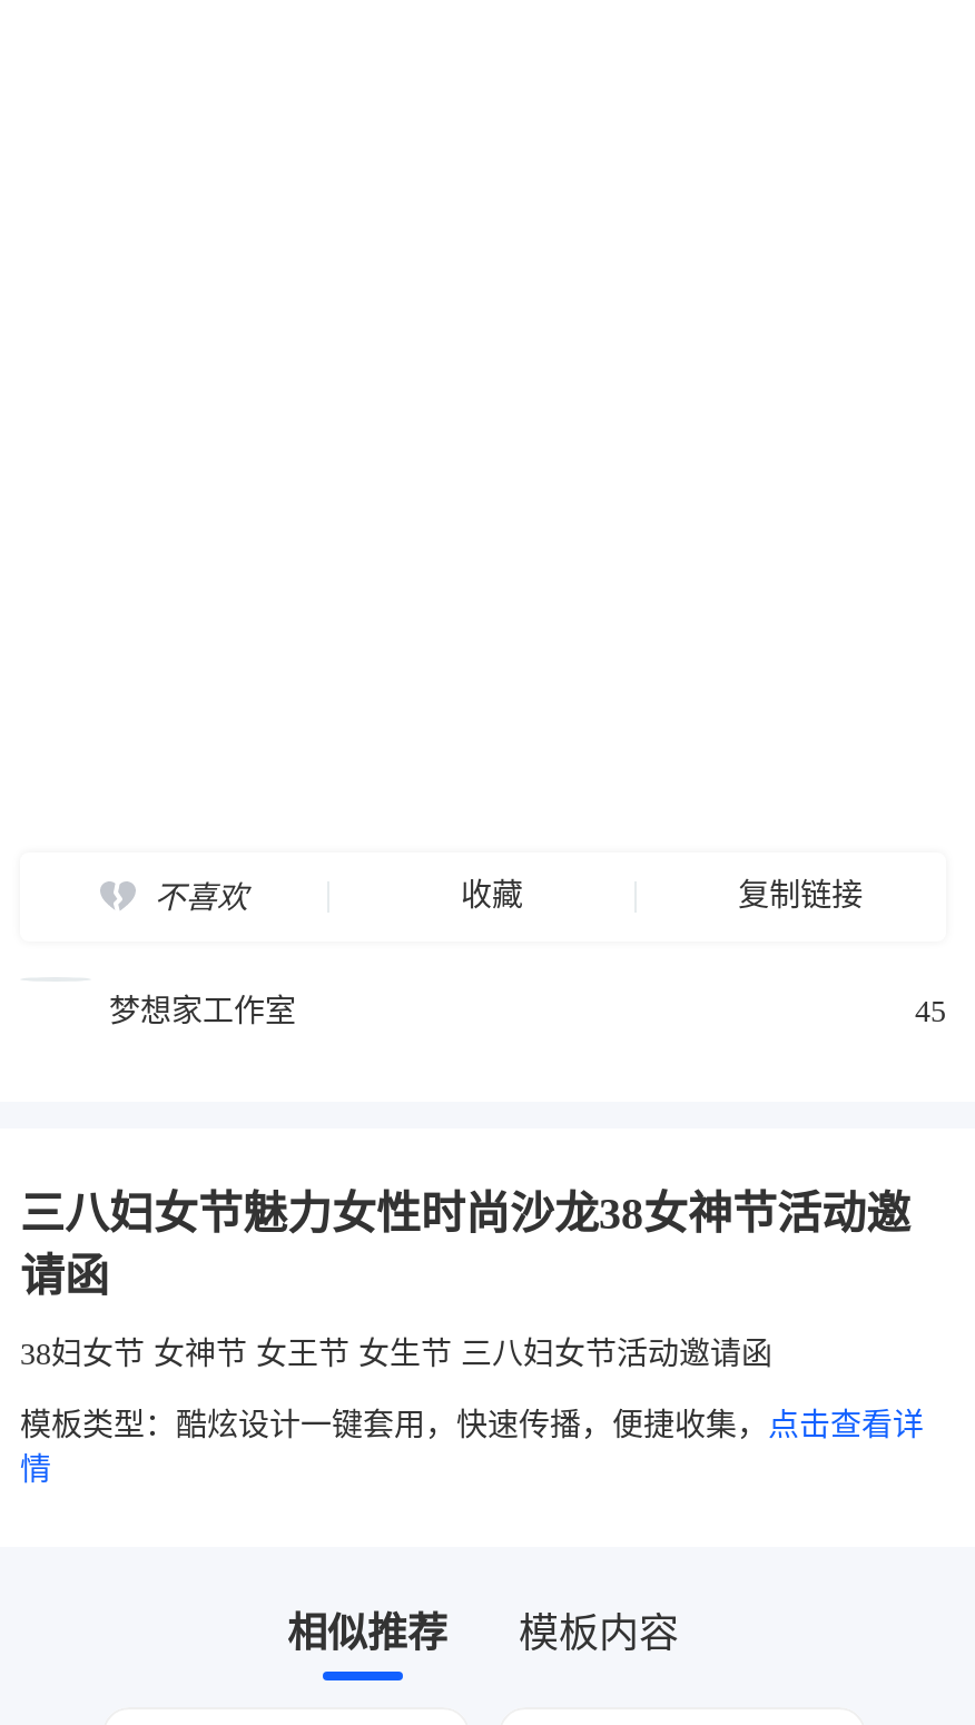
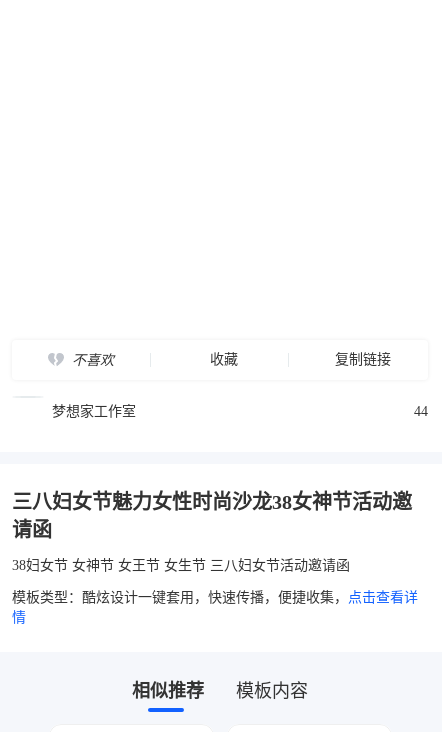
- 45
+ 44
